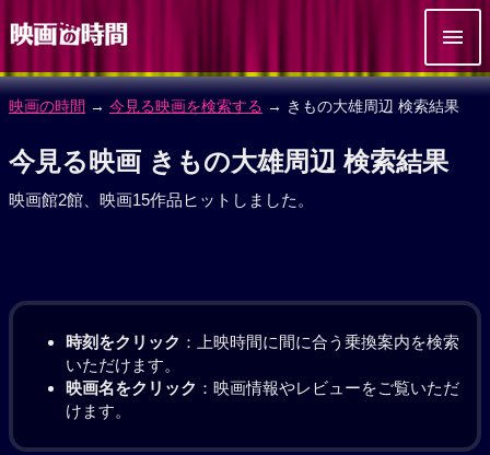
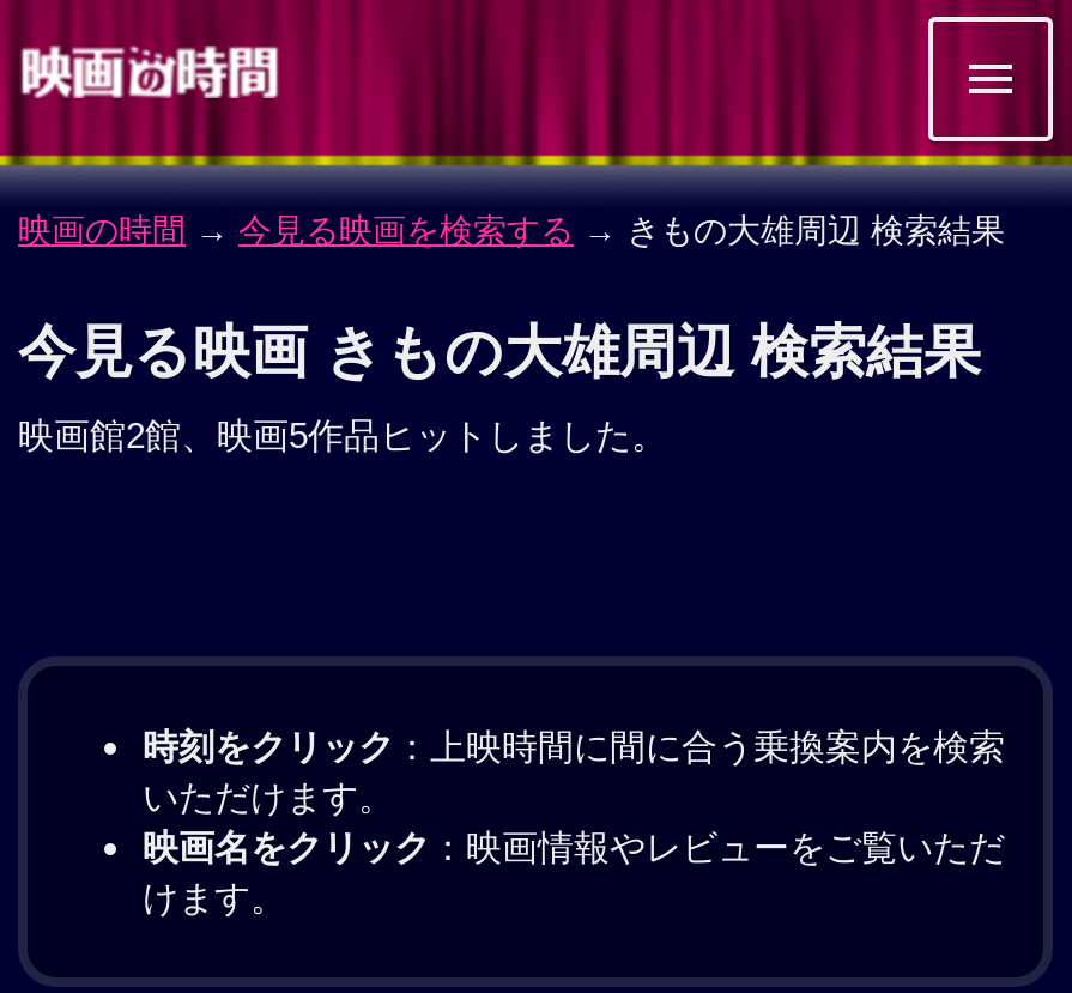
- 映画館2館、映画15作品ヒットしました。
+ 映画館2館、映画5作品ヒットしました。
